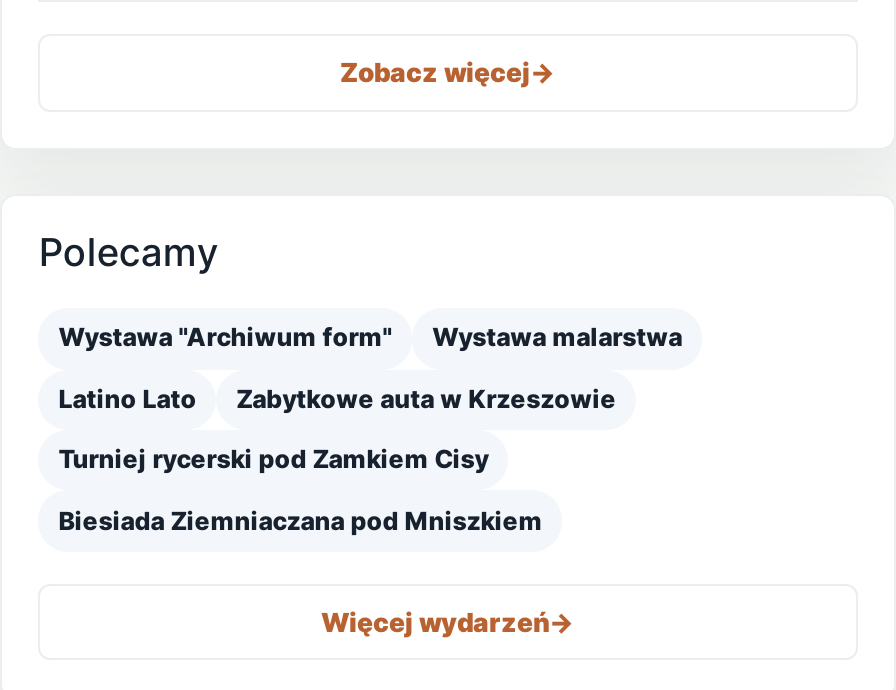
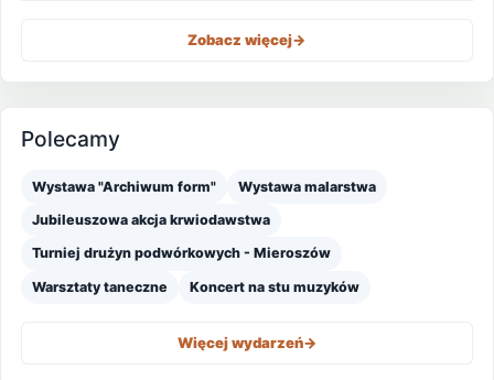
- Latino Lato
- Zabytkowe auta w Krzeszowie
+ Jubileuszowa akcja krwiodawstwa

- Turniej rycerski pod Zamkiem Cisy
+ Turniej drużyn podwórkowych - Mieroszów

- Biesiada Ziemniaczana pod Mniszkiem
+ Warsztaty taneczne
+ Koncert na stu muzyków
